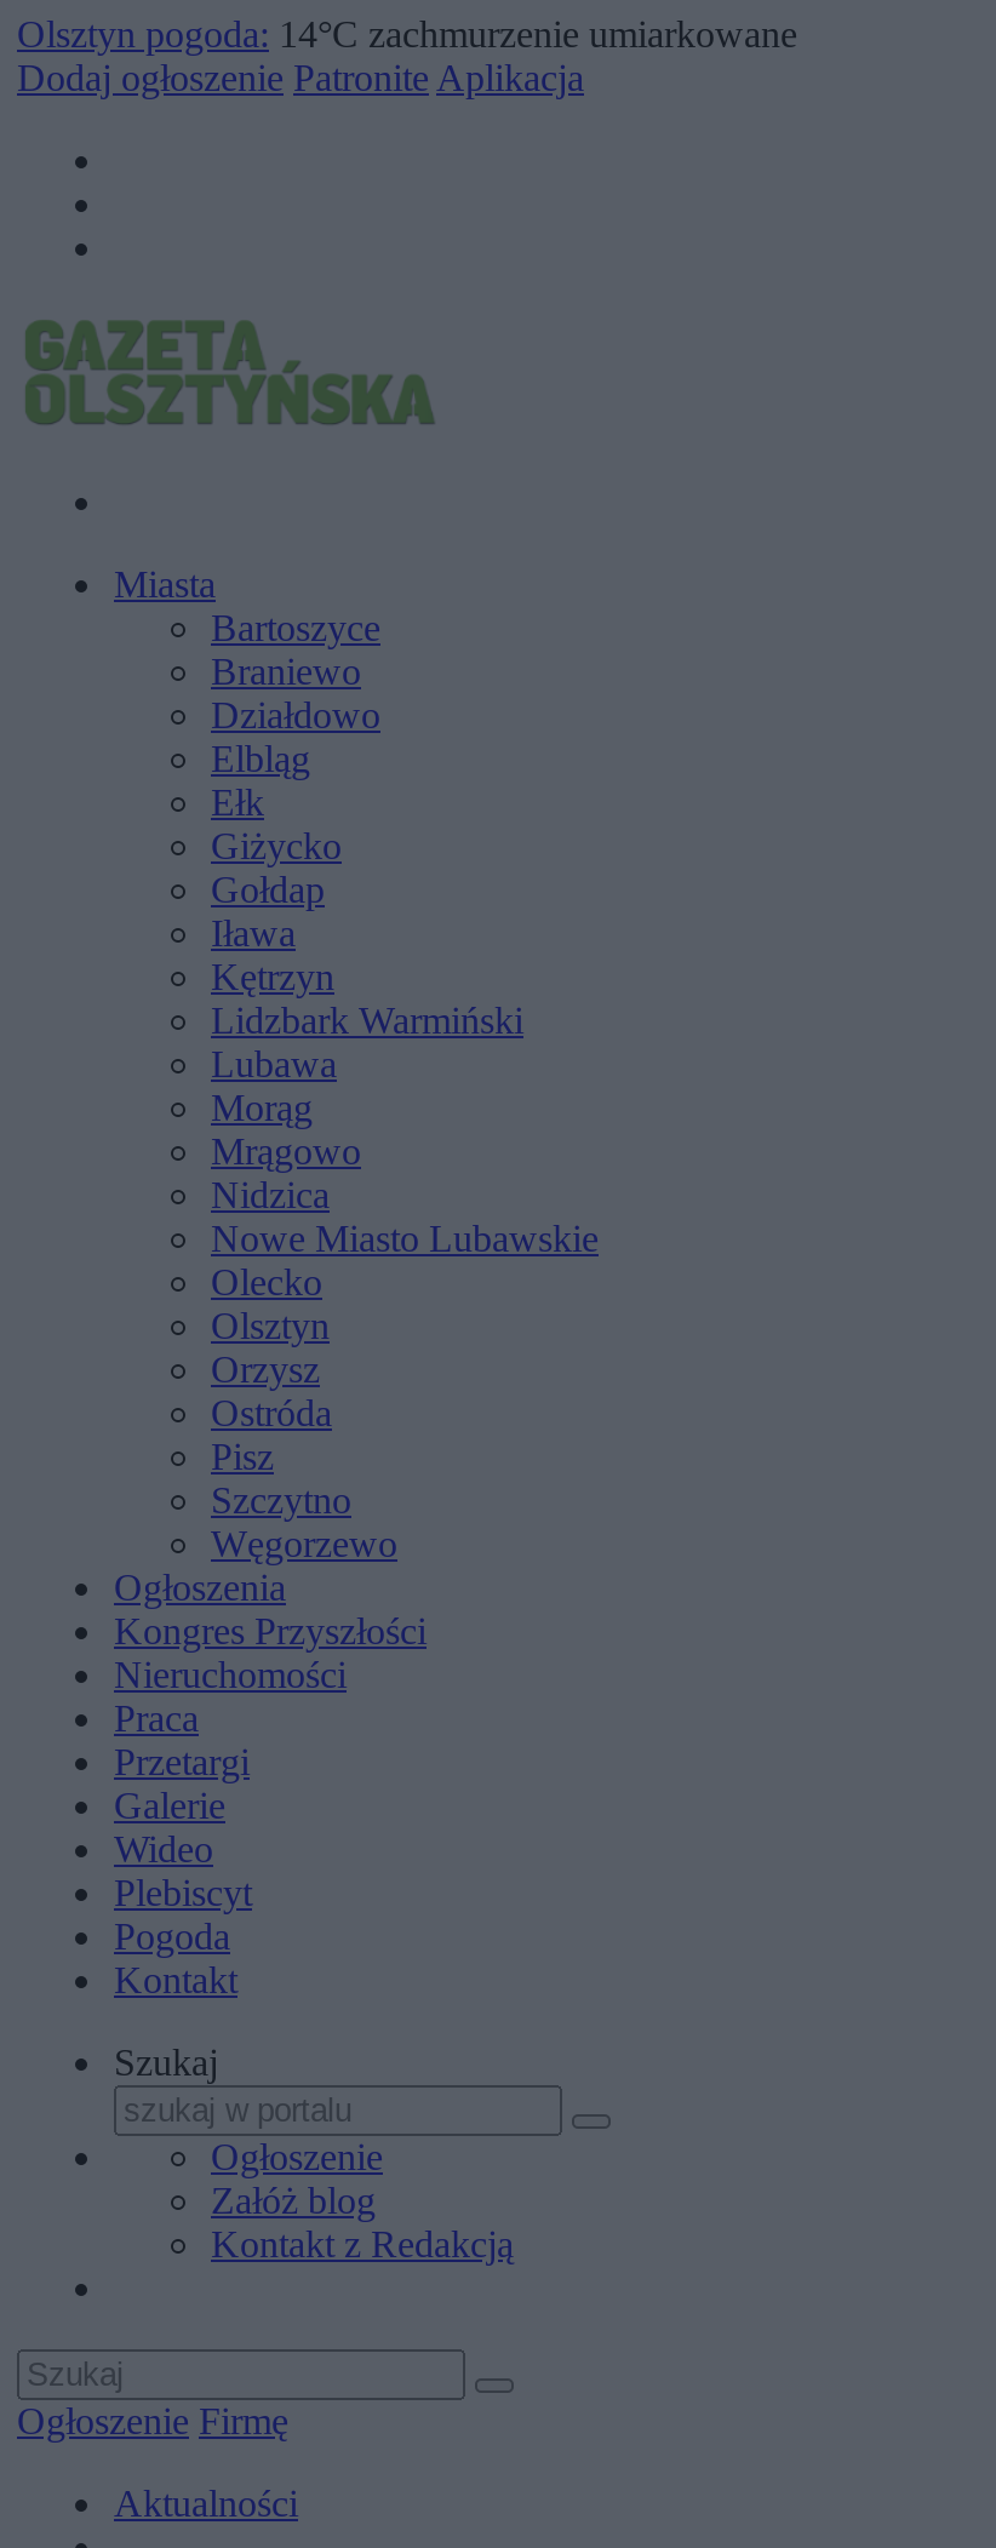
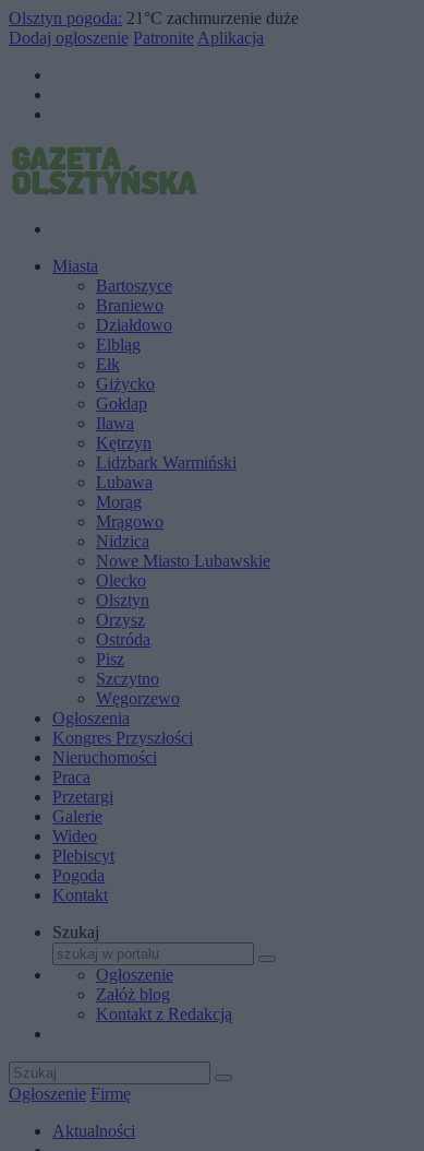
- Olsztyn pogoda: 14°C zachmurzenie umiarkowane
+ Olsztyn pogoda: 21°C zachmurzenie duże
